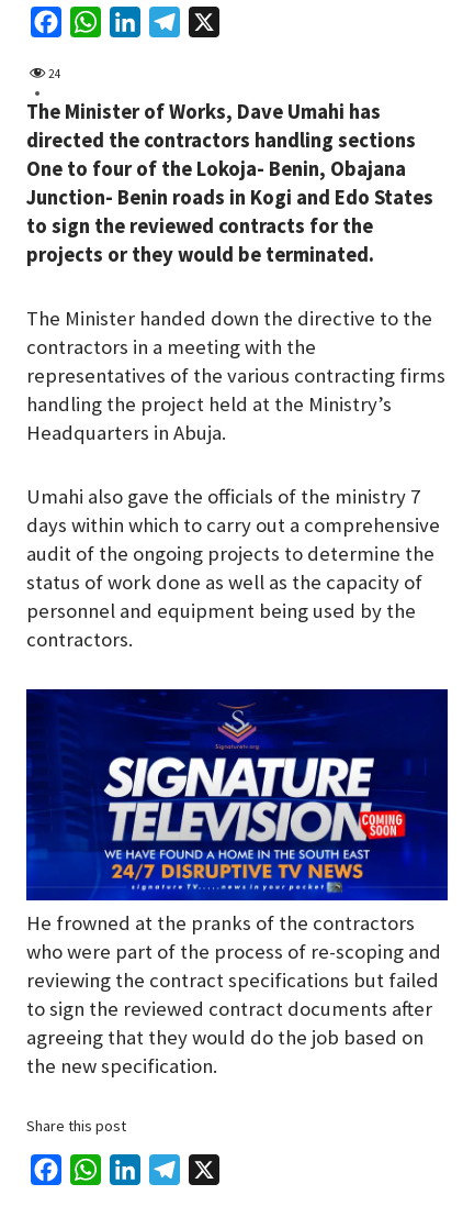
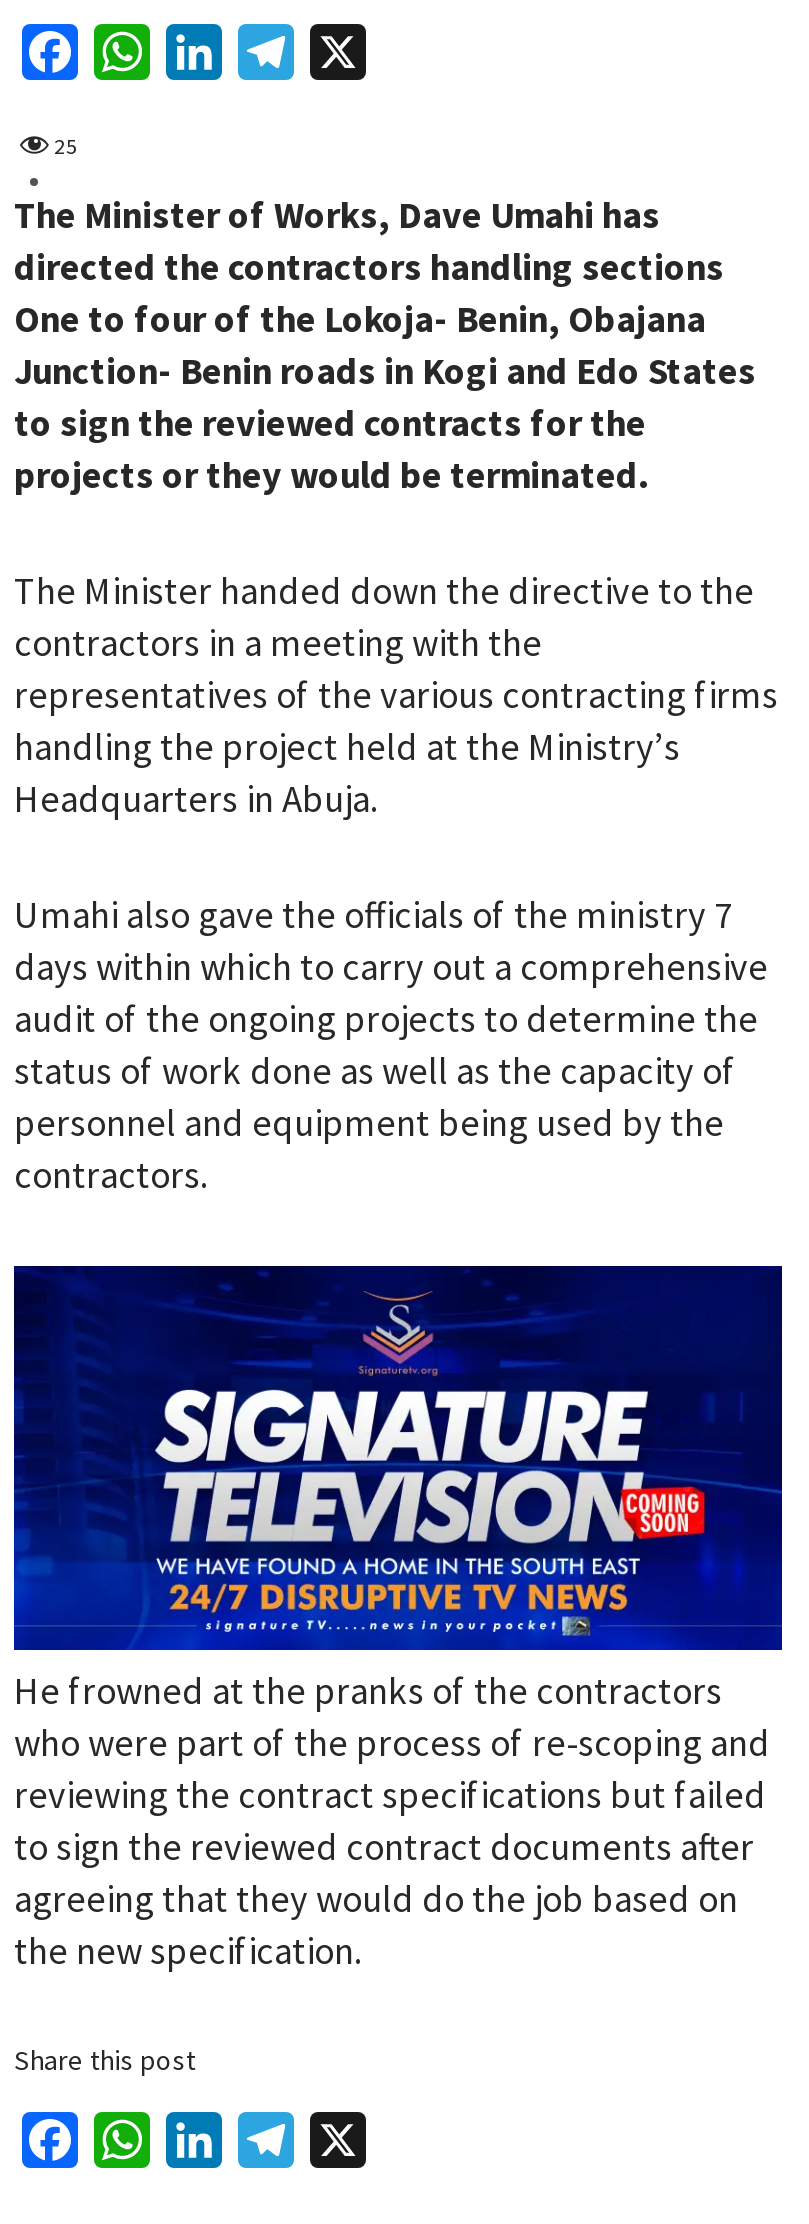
- 24
+ 25
